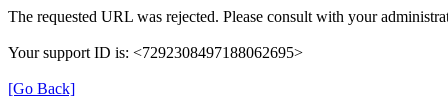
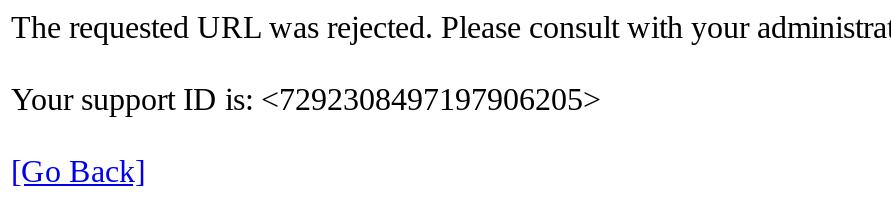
- Your support ID is: <7292308497188062695>
+ Your support ID is: <7292308497197906205>
